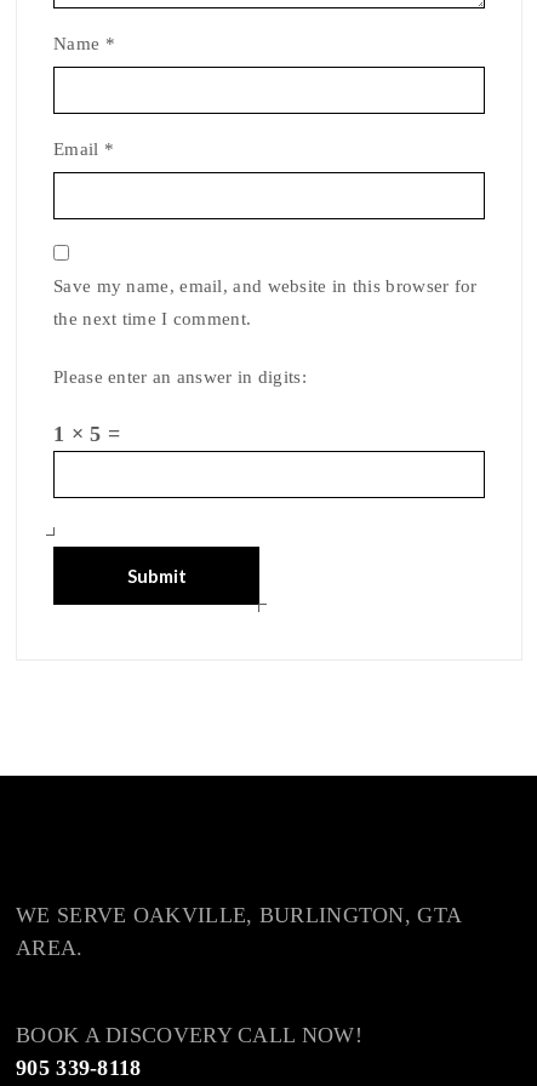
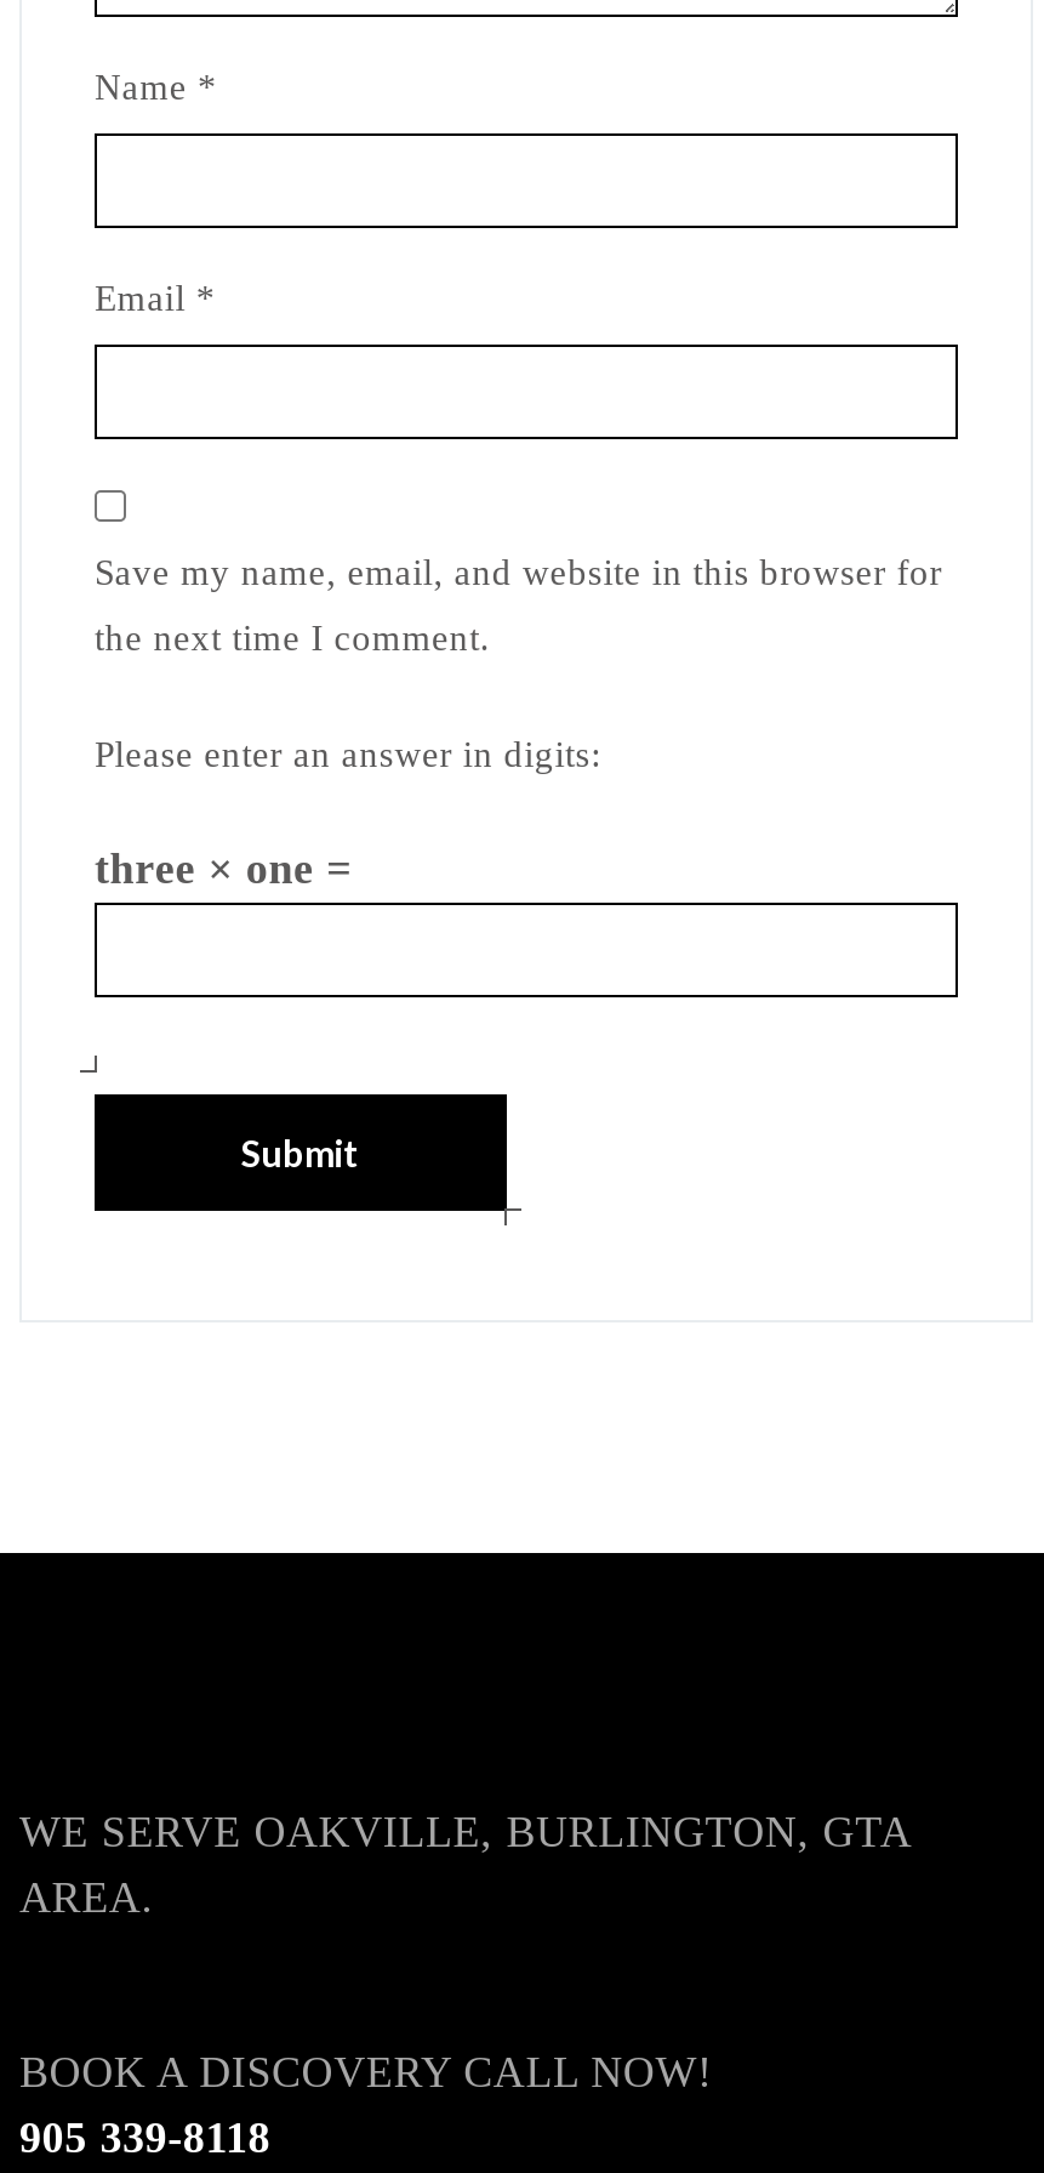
- 1 × 5 =
+ three × one =
